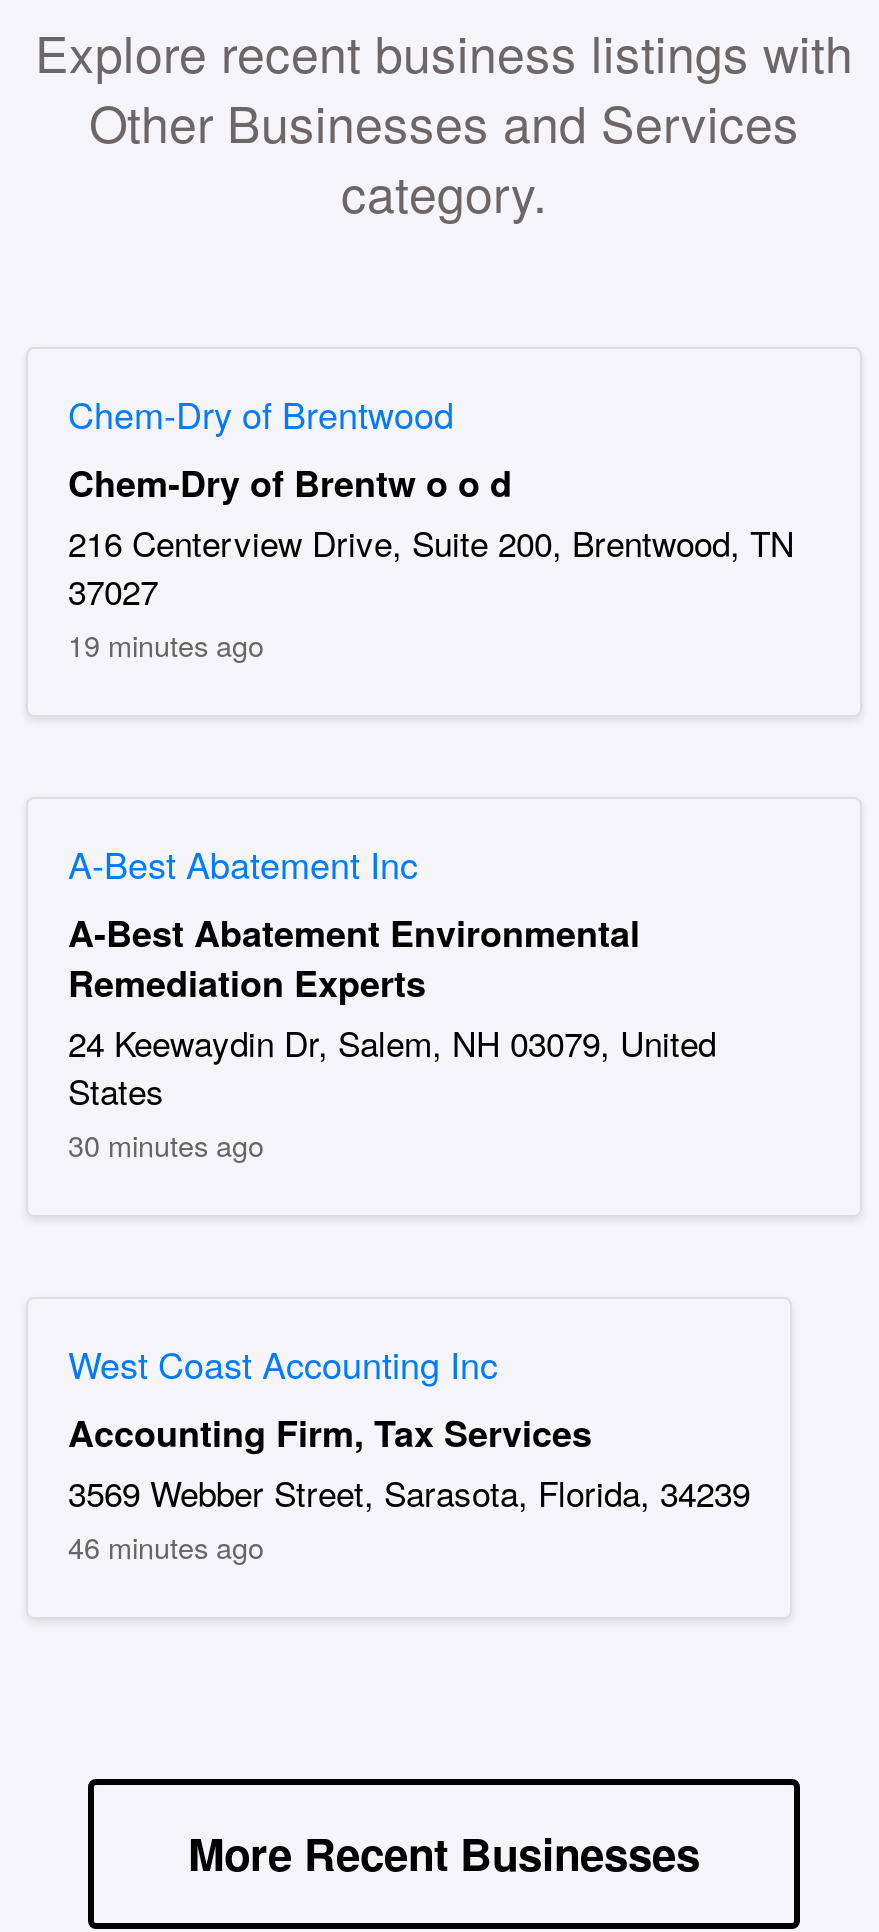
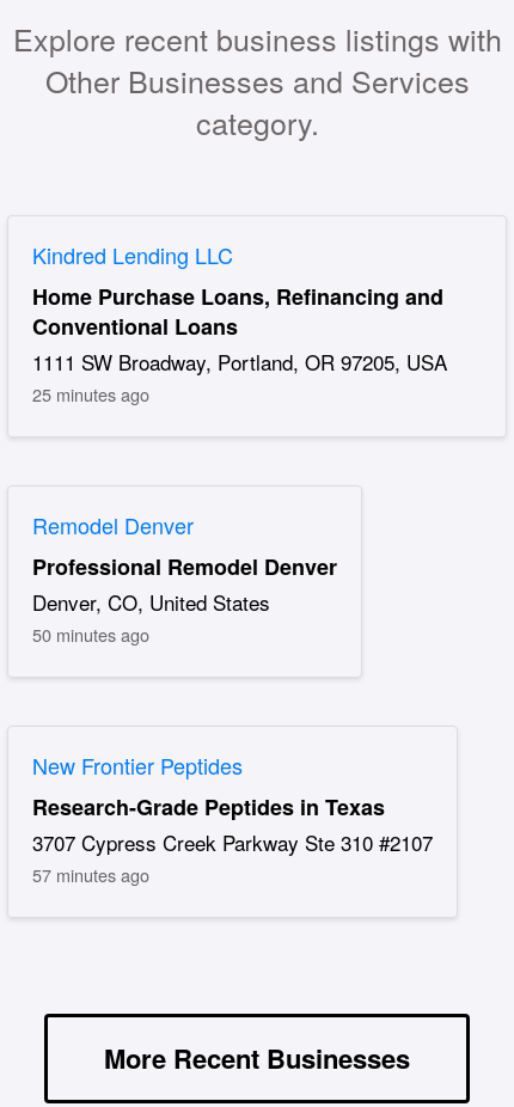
- Chem-Dry of Brentwood
- Chem-Dry of Brentw o o d
- 216 Centerview Drive, Suite 200, Brentwood, TN
- 37027
- 19 minutes ago
+ Kindred Lending LLC
+ Home Purchase Loans, Refinancing and
+ Conventional Loans
+ 1111 SW Broadway, Portland, OR 97205, USA
+ 25 minutes ago

- A-Best Abatement Inc
- A-Best Abatement Environmental
- Remediation Experts
- 24 Keewaydin Dr, Salem, NH 03079, United
- States
- 30 minutes ago
+ Remodel Denver
+ Professional Remodel Denver
+ Denver, CO, United States
+ 50 minutes ago

- West Coast Accounting Inc
- Accounting Firm, Tax Services
- 3569 Webber Street, Sarasota, Florida, 34239
- 46 minutes ago
+ New Frontier Peptides
+ Research-Grade Peptides in Texas
+ 3707 Cypress Creek Parkway Ste 310 #2107
+ 57 minutes ago
